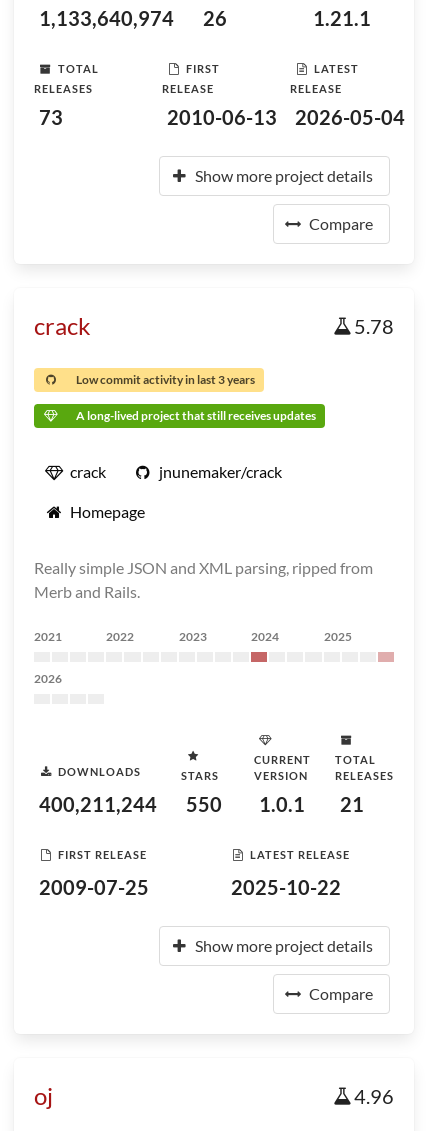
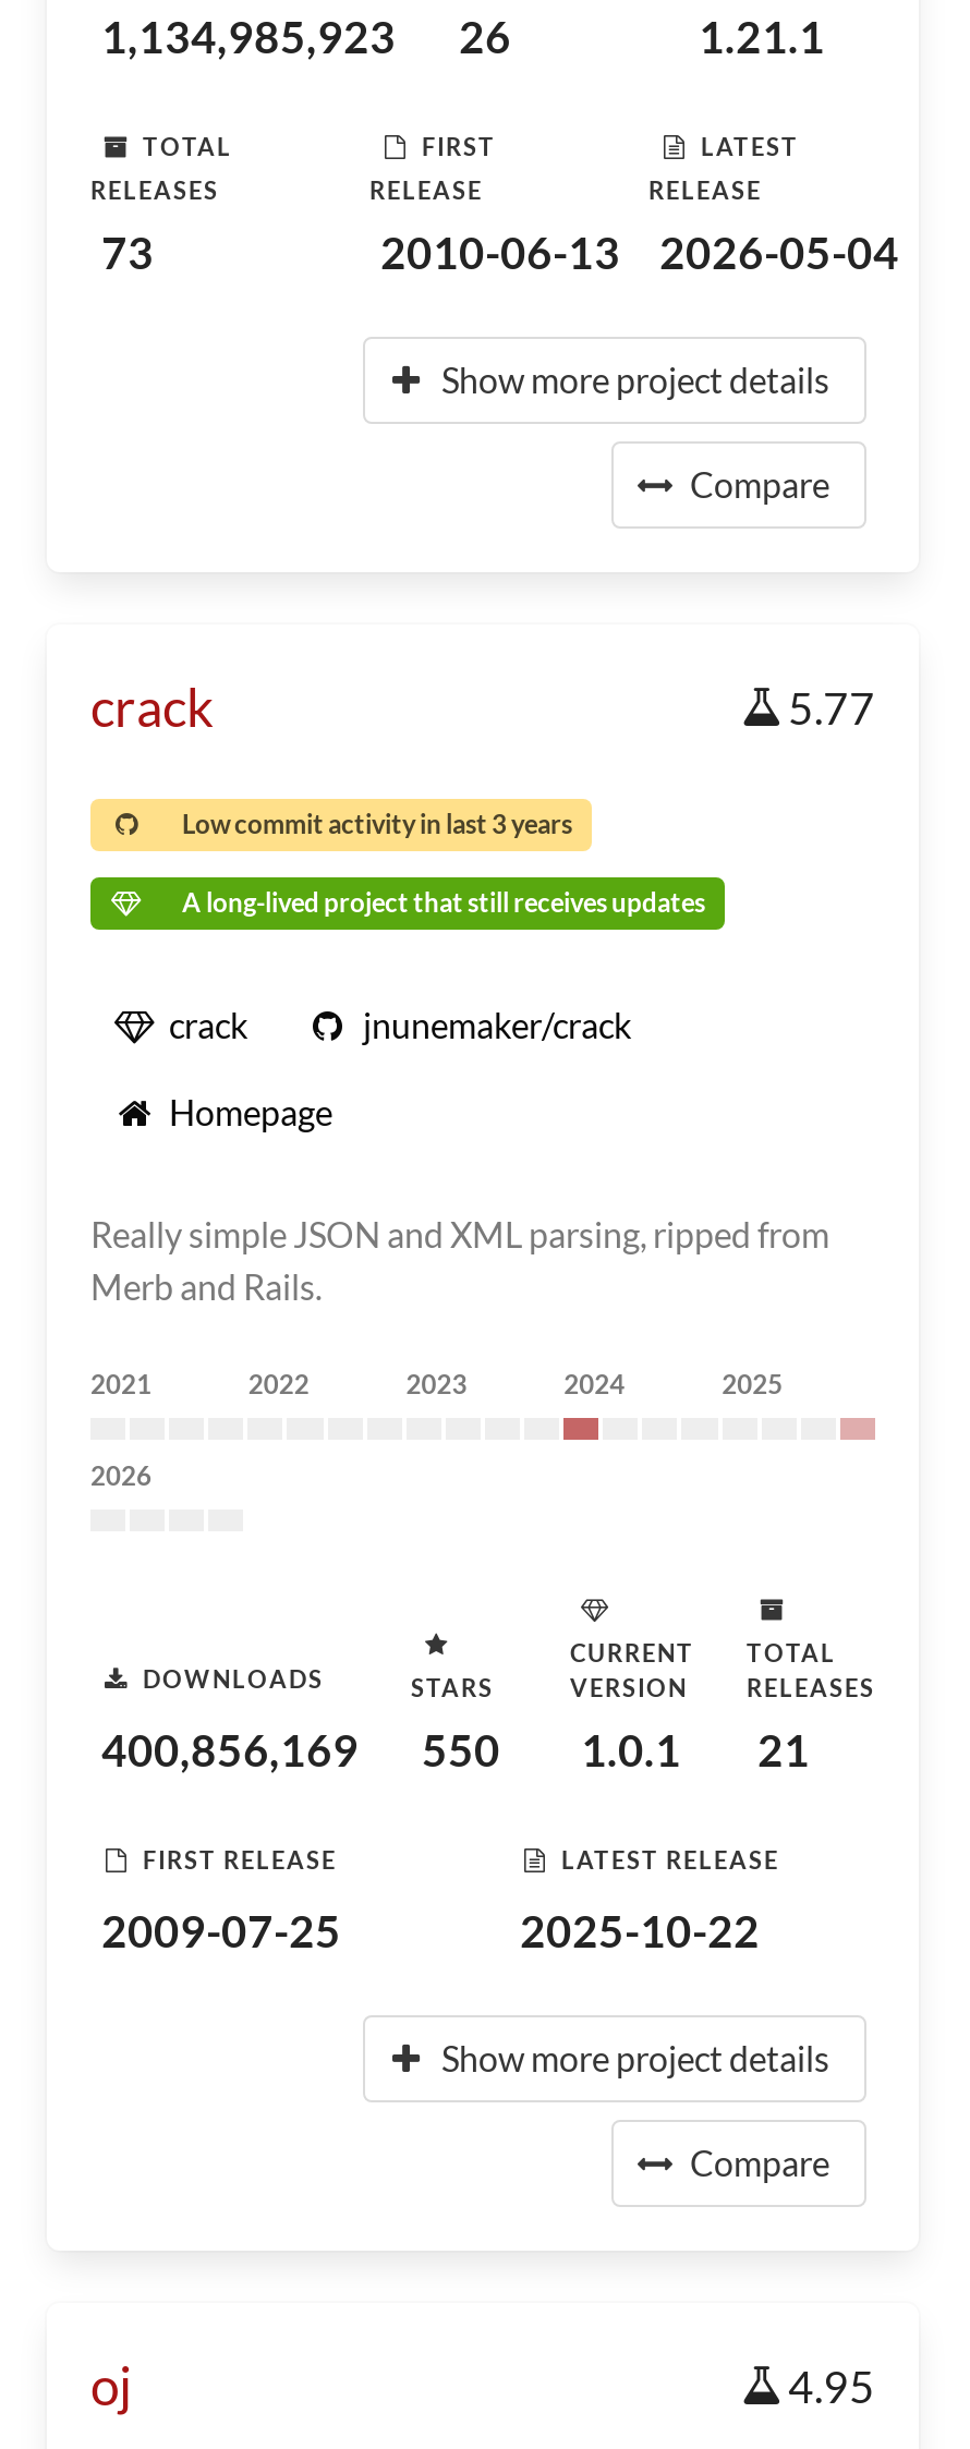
- 1,133,640,974 26
+ 1,134,985,923 26

- 5.78
+ 5.77

- 400,211,244 550 1.0.1 21
+ 400,856,169 550 1.0.1 21

- 4.96
+ 4.95
